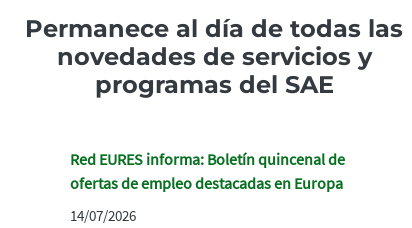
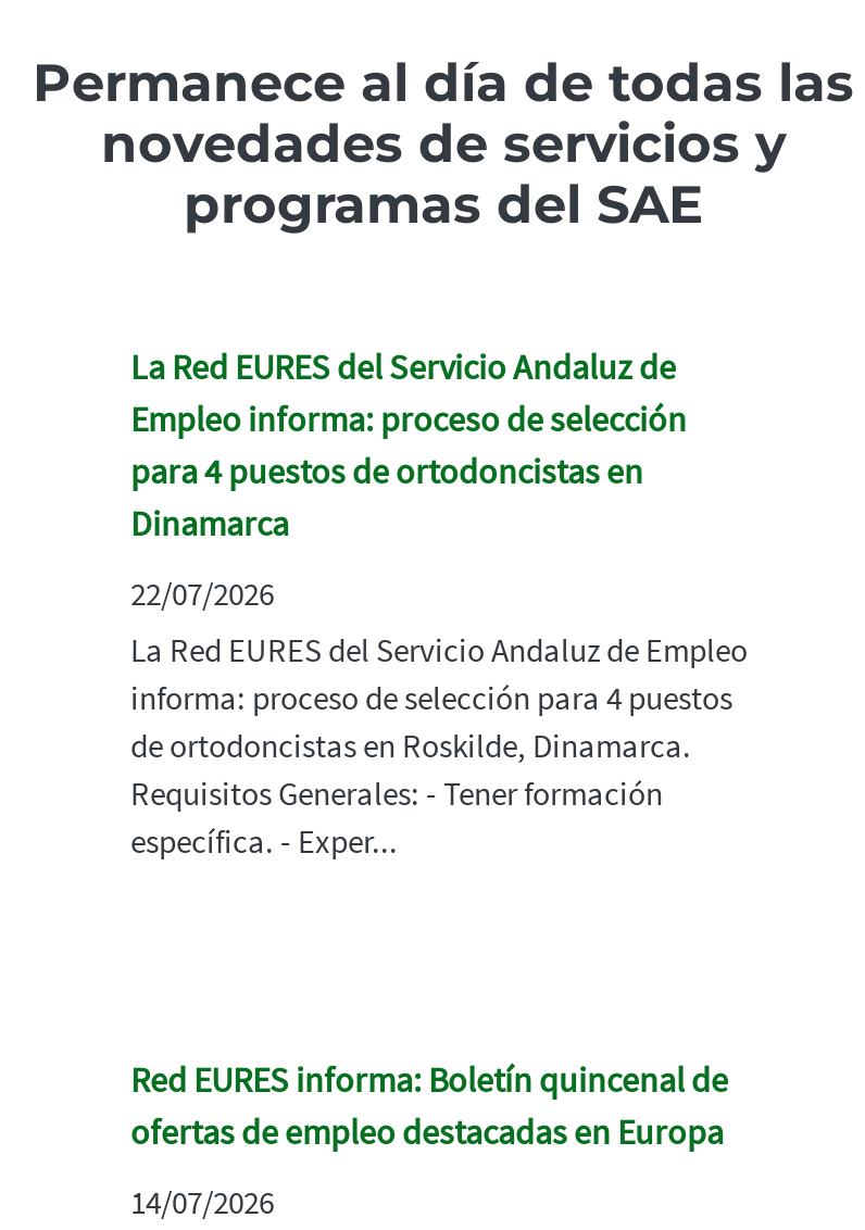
+ La Red EURES del Servicio Andaluz de
+ Empleo informa: proceso de selección
+ para 4 puestos de ortodoncistas en
+ Dinamarca
+ 22/07/2026
+ La Red EURES del Servicio Andaluz de Empleo
+ informa: proceso de selección para 4 puestos
+ de ortodoncistas en Roskilde, Dinamarca.
+ Requisitos Generales: - Tener formación
+ específica. - Exper...
